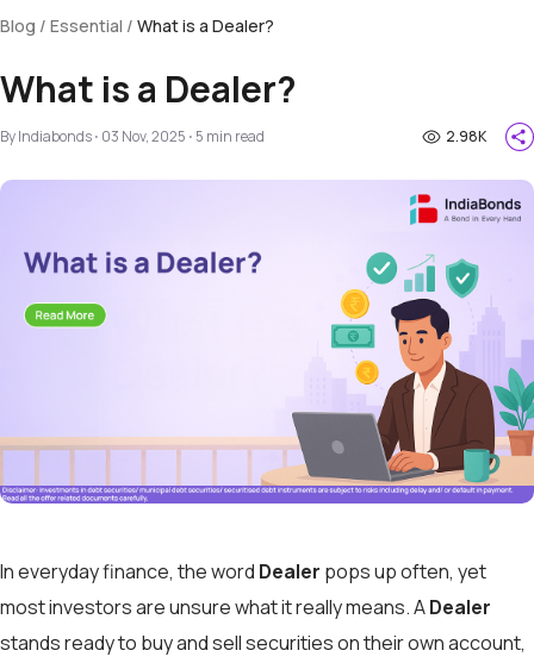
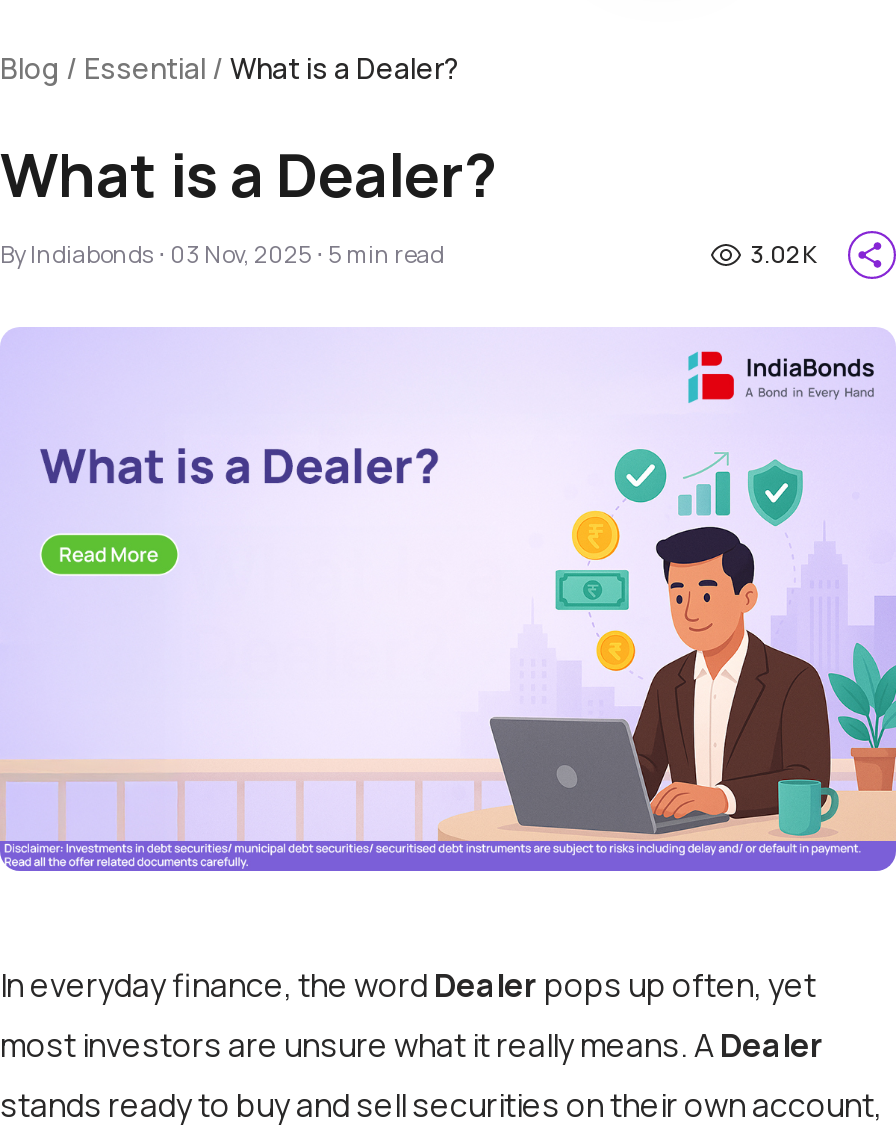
- 2.98K
+ 3.02K
